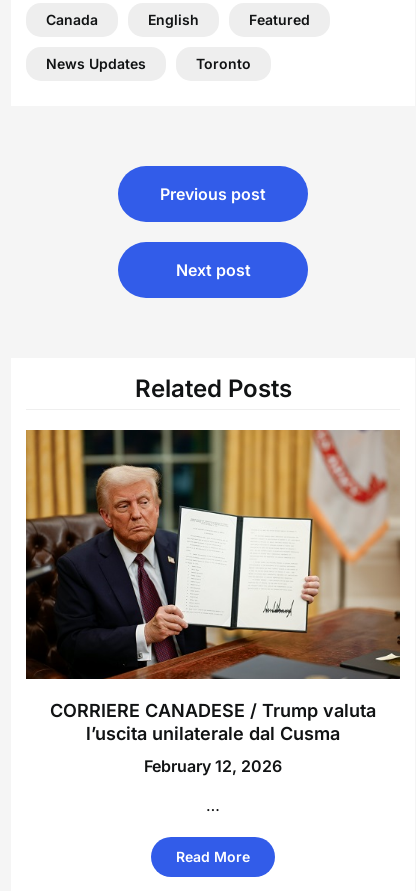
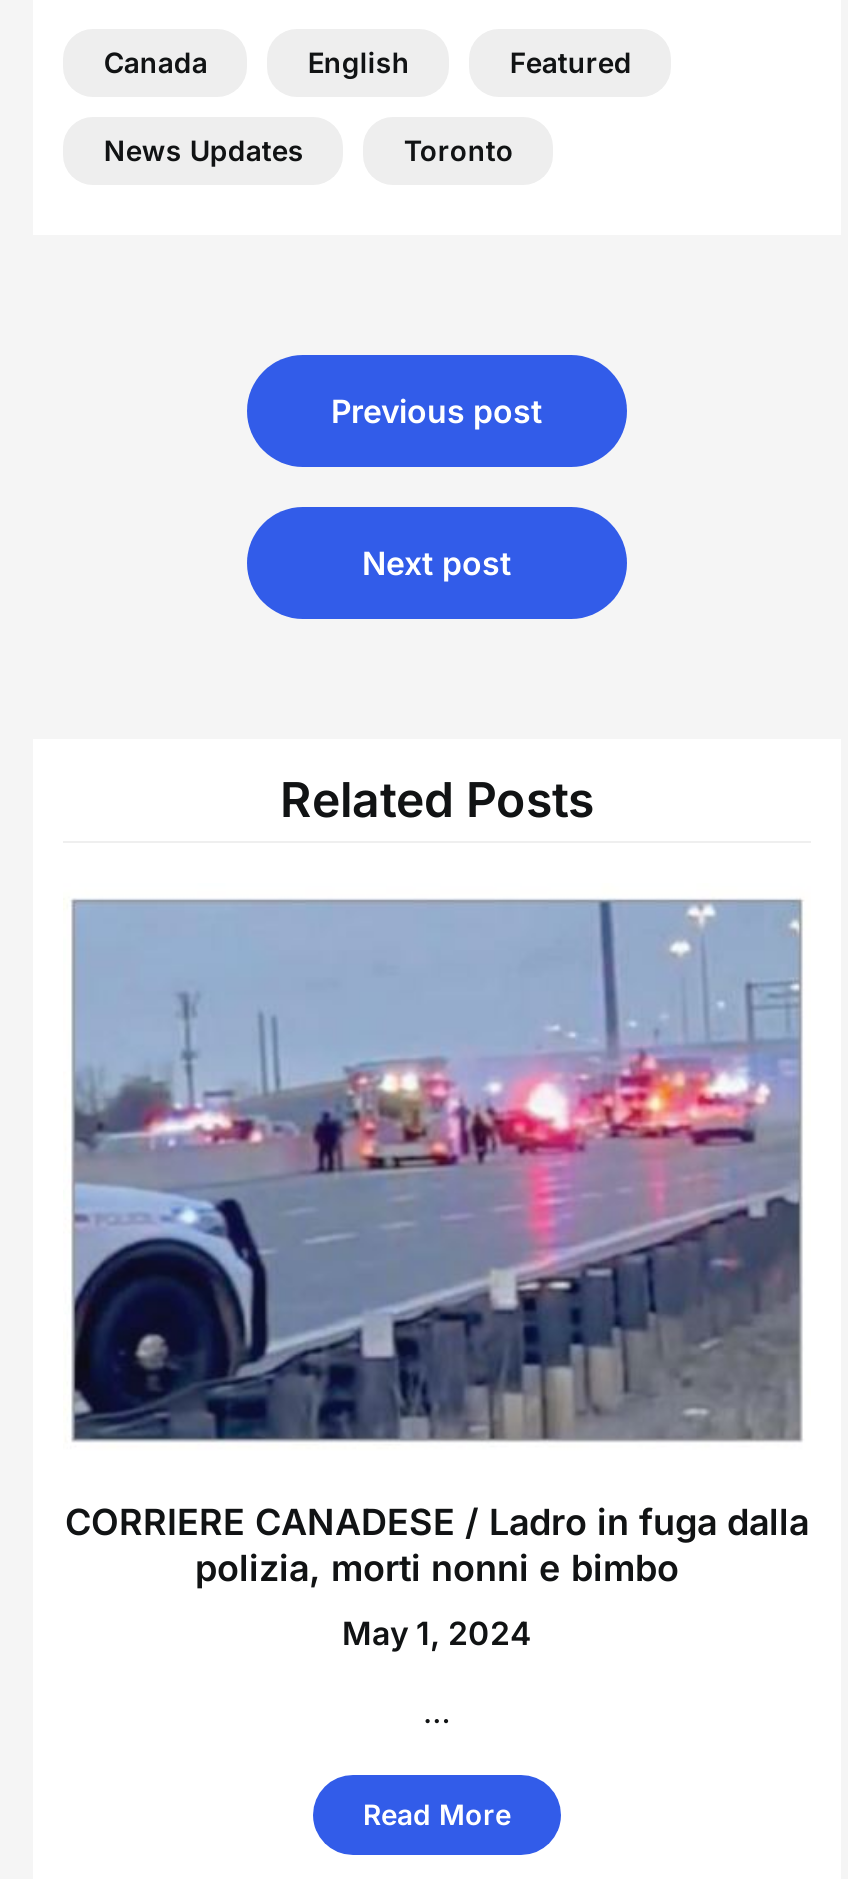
- [image]
- CORRIERE CANADESE / Trump valuta
- l’uscita unilaterale dal Cusma
+ [image]
+ CORRIERE CANADESE / Ladro in fuga dalla
+ polizia, morti nonni e bimbo

- February 12, 2026
+ May 1, 2024
